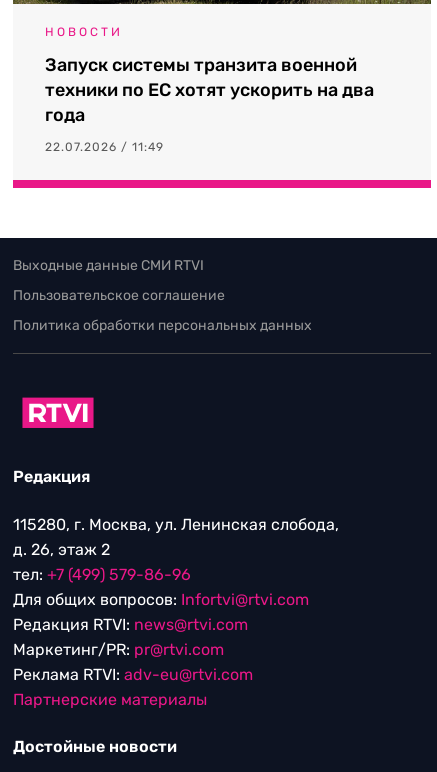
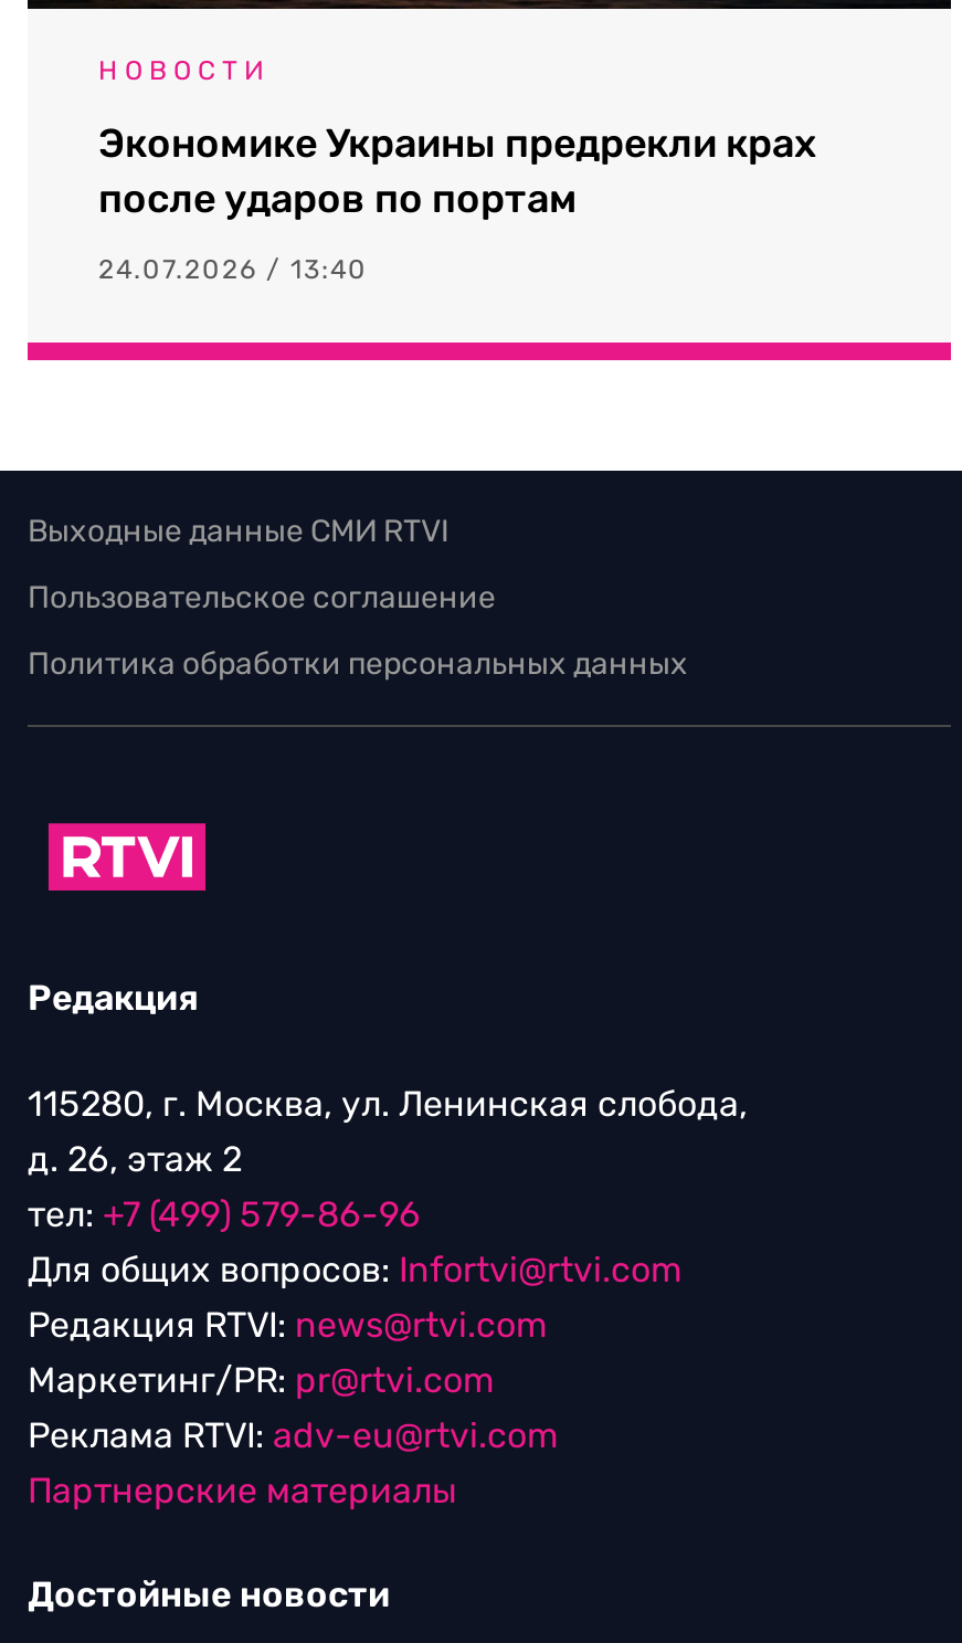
- Запуск системы транзита военной
- техники по ЕС хотят ускорить на два
- года
+ Экономике Украины предрекли крах
+ после ударов по портам

- 22.07.2026 / 11:49
+ 24.07.2026 / 13:40
